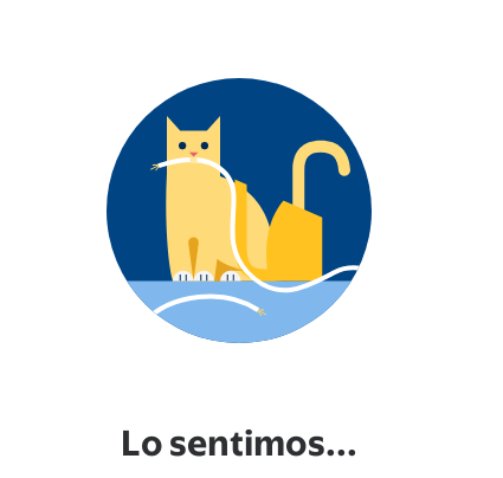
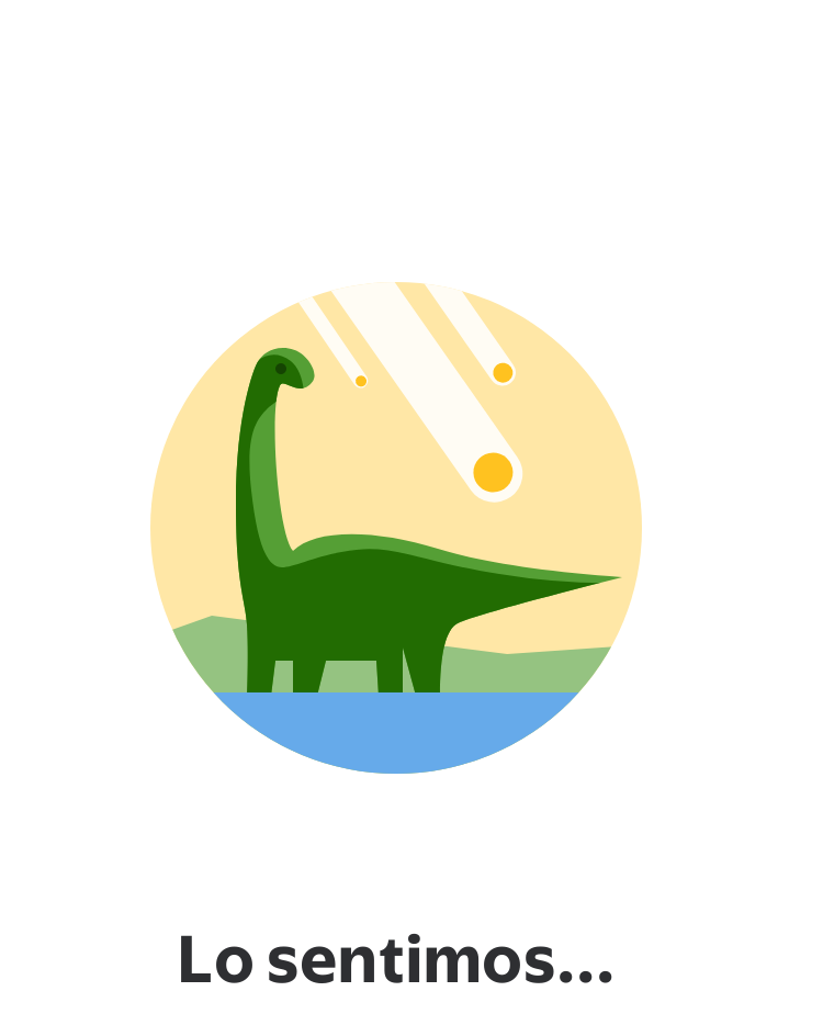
- [image]
+ [image]
